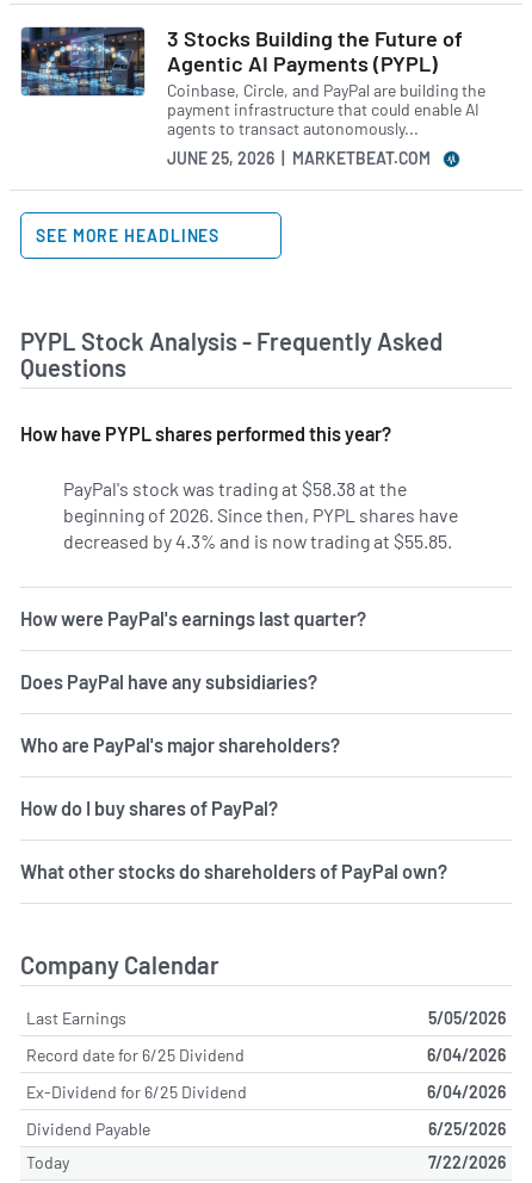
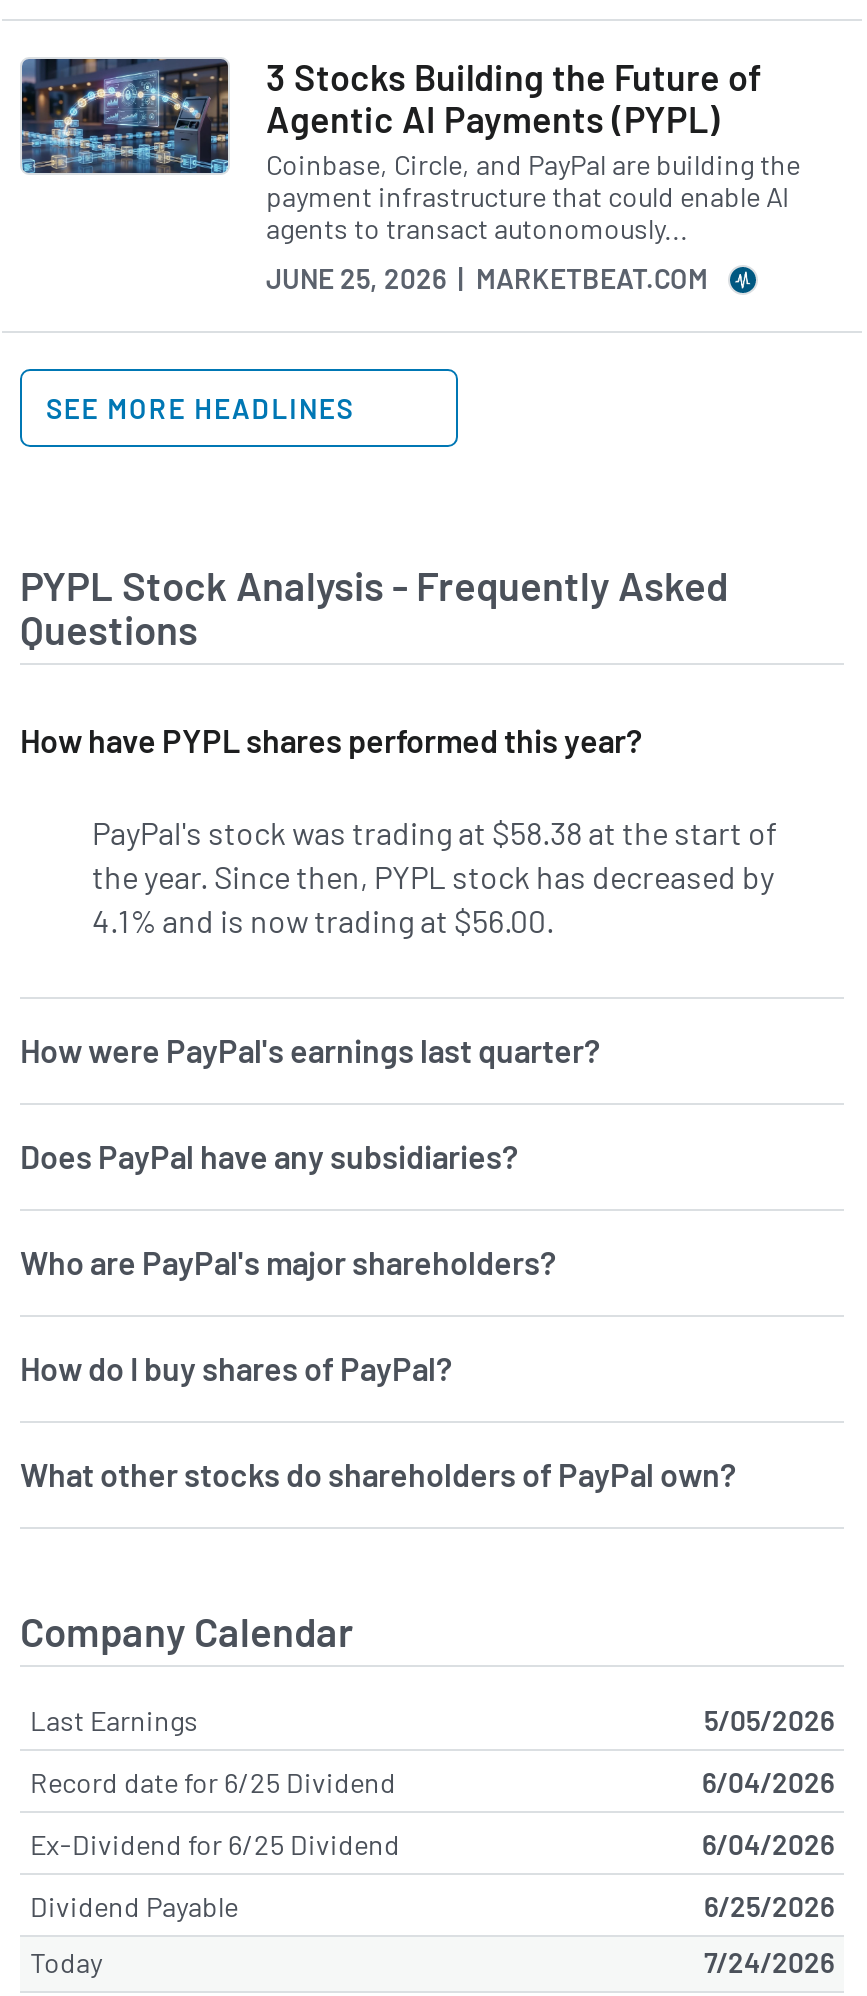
- PayPal's stock was trading at $58.38 at the
- beginning of 2026. Since then, PYPL shares have
- decreased by 4.3% and is now trading at $55.85.
+ PayPal's stock was trading at $58.38 at the start of
+ the year. Since then, PYPL stock has decreased by
+ 4.1% and is now trading at $56.00.

- 7/22/2026
+ 7/24/2026
